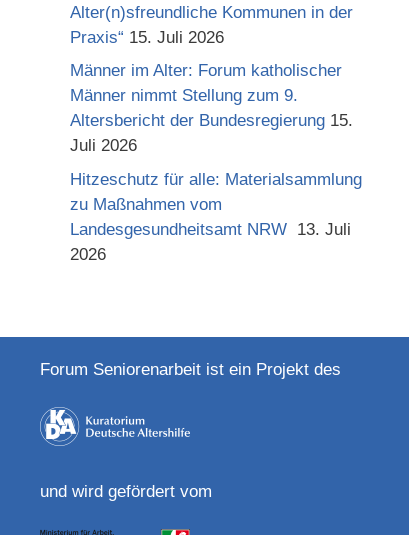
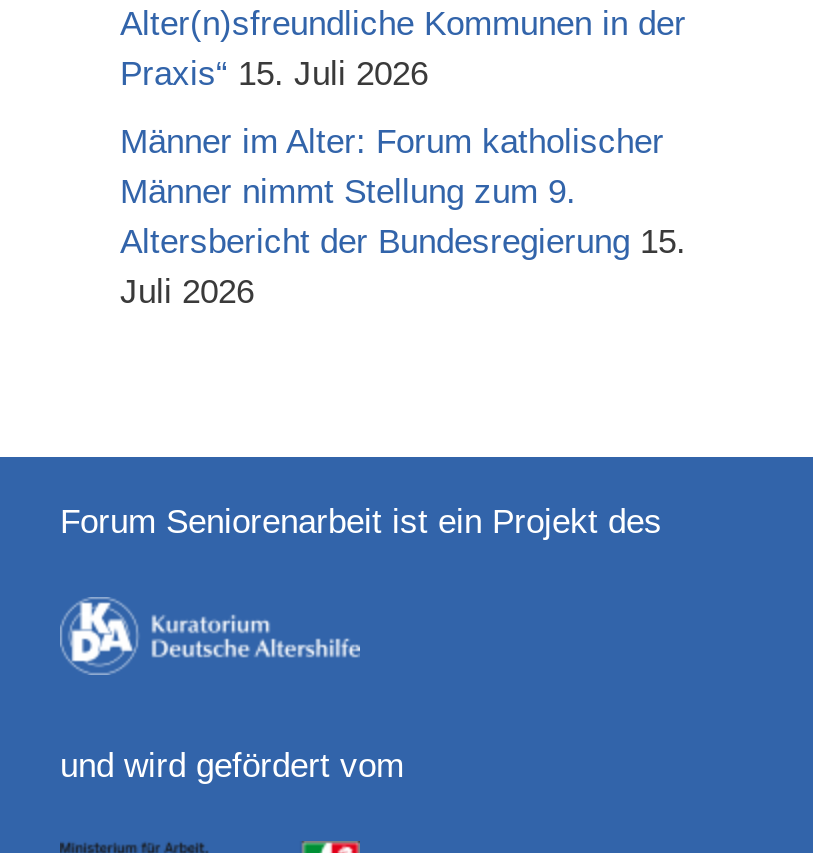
- Hitzeschutz für alle: Materialsammlung
- zu Maßnahmen vom
- Landesgesundheitsamt NRW 13. Juli
- 2026
